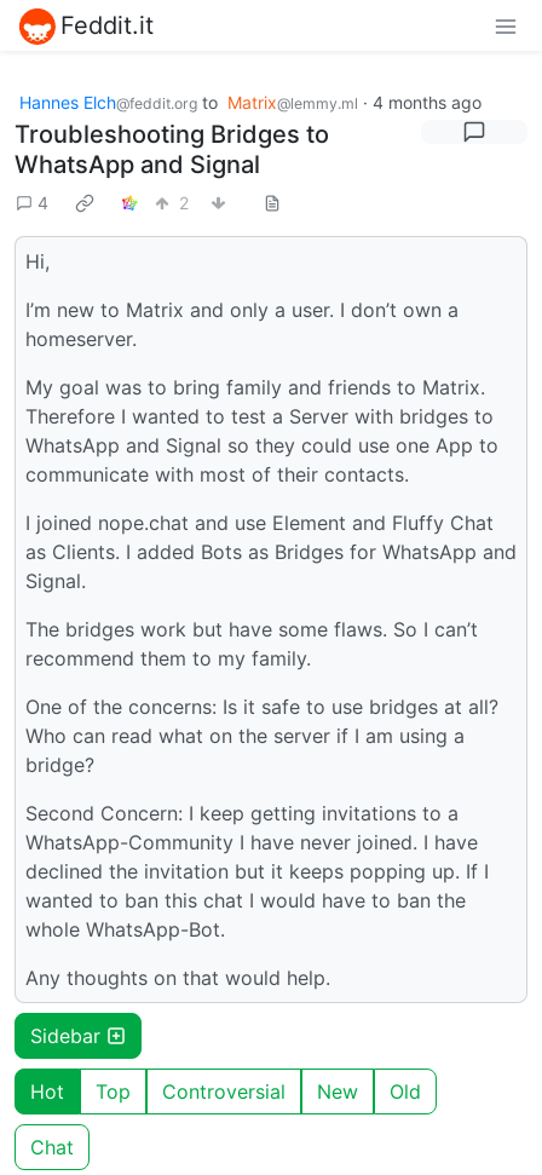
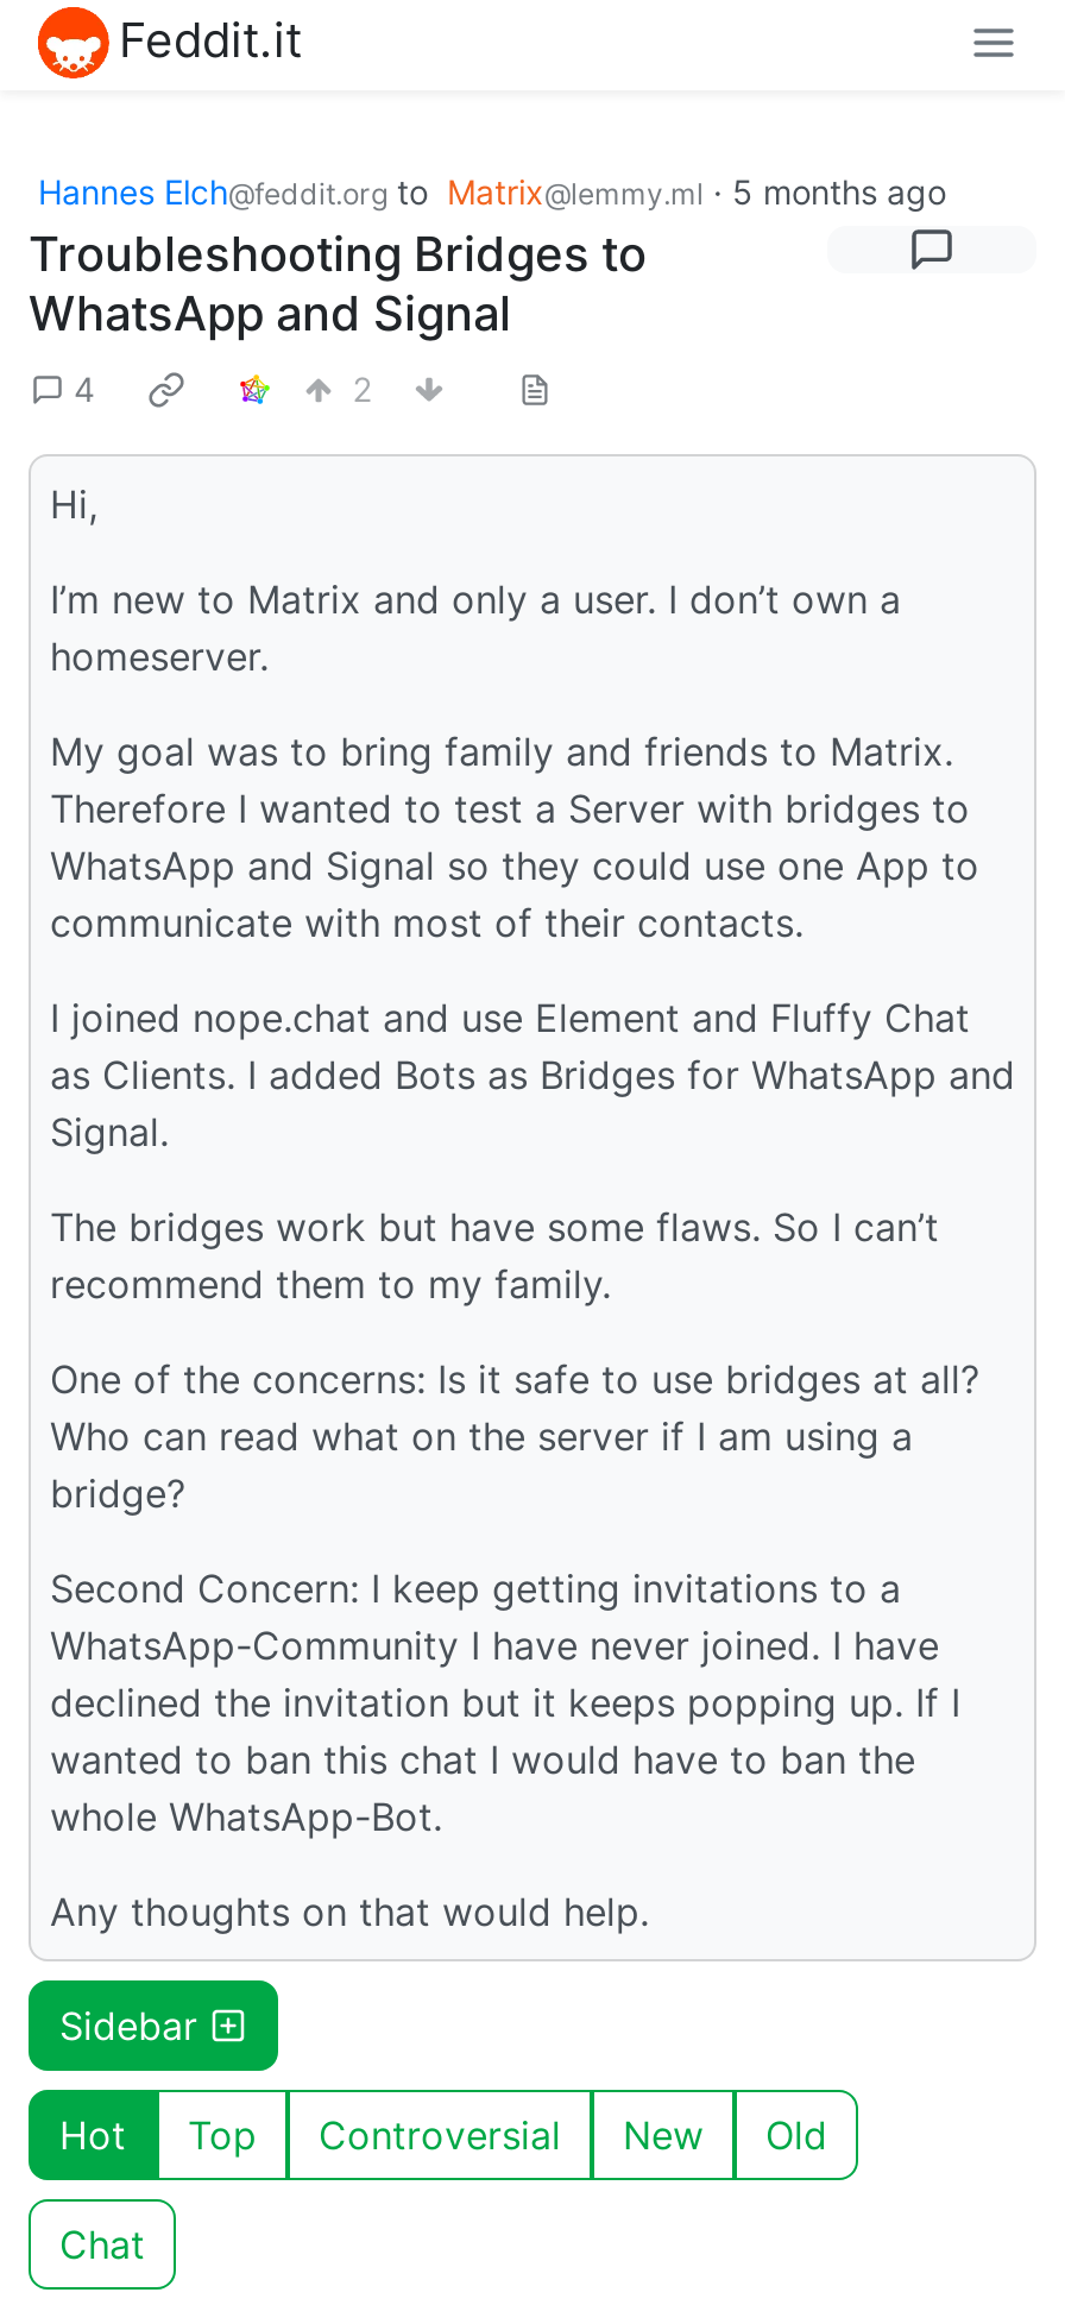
- Hannes Elch@feddit.org to Matrix@lemmy.ml · 4 months ago
+ Hannes Elch@feddit.org to Matrix@lemmy.ml · 5 months ago
